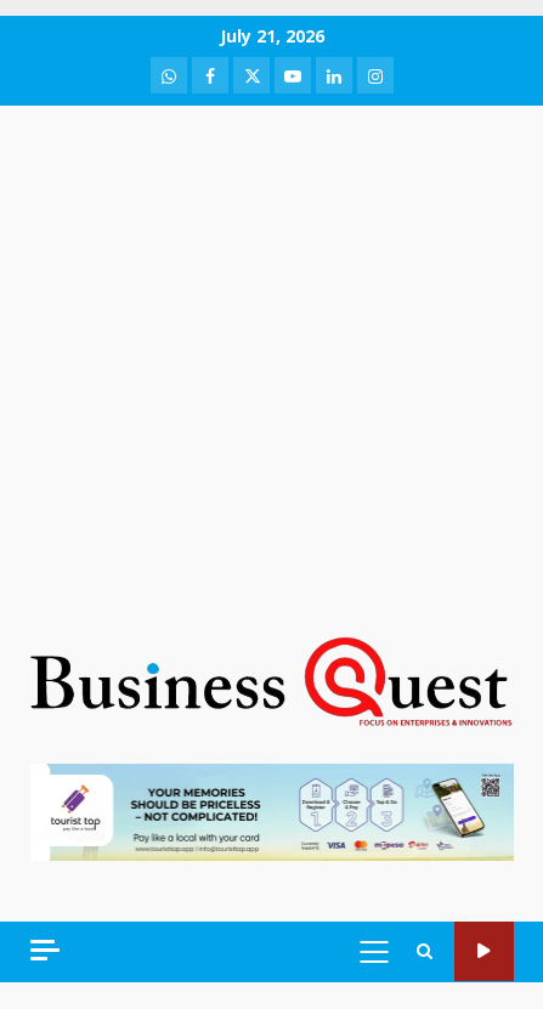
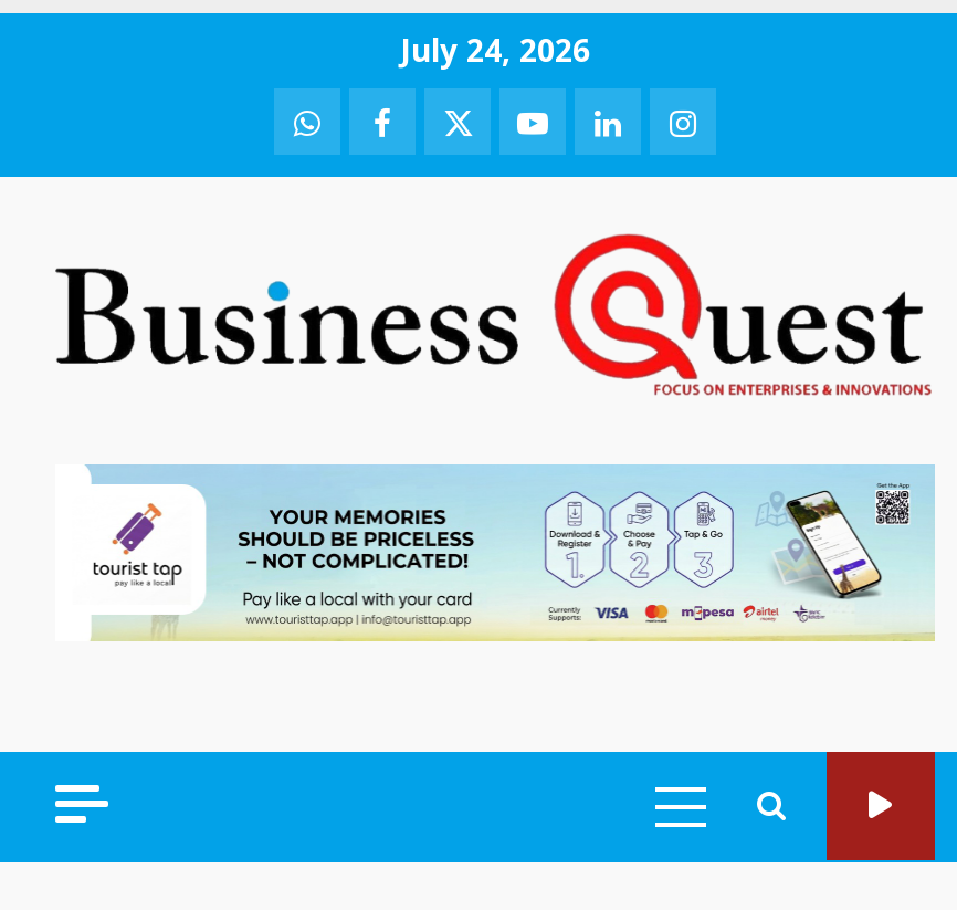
- July 21, 2026
+ July 24, 2026
